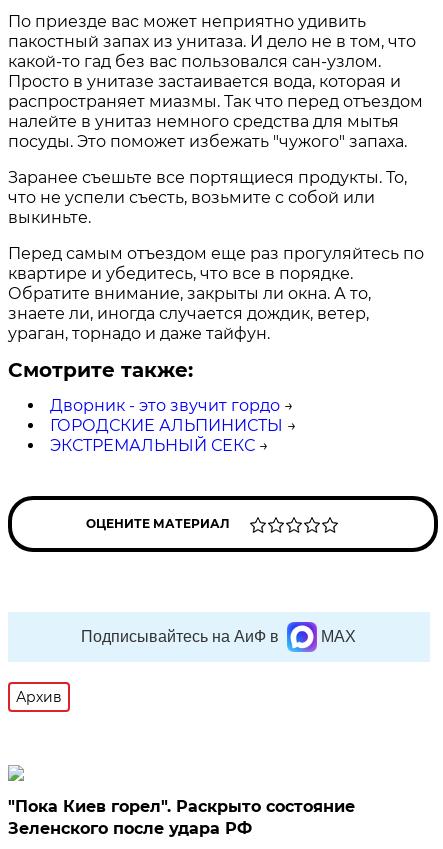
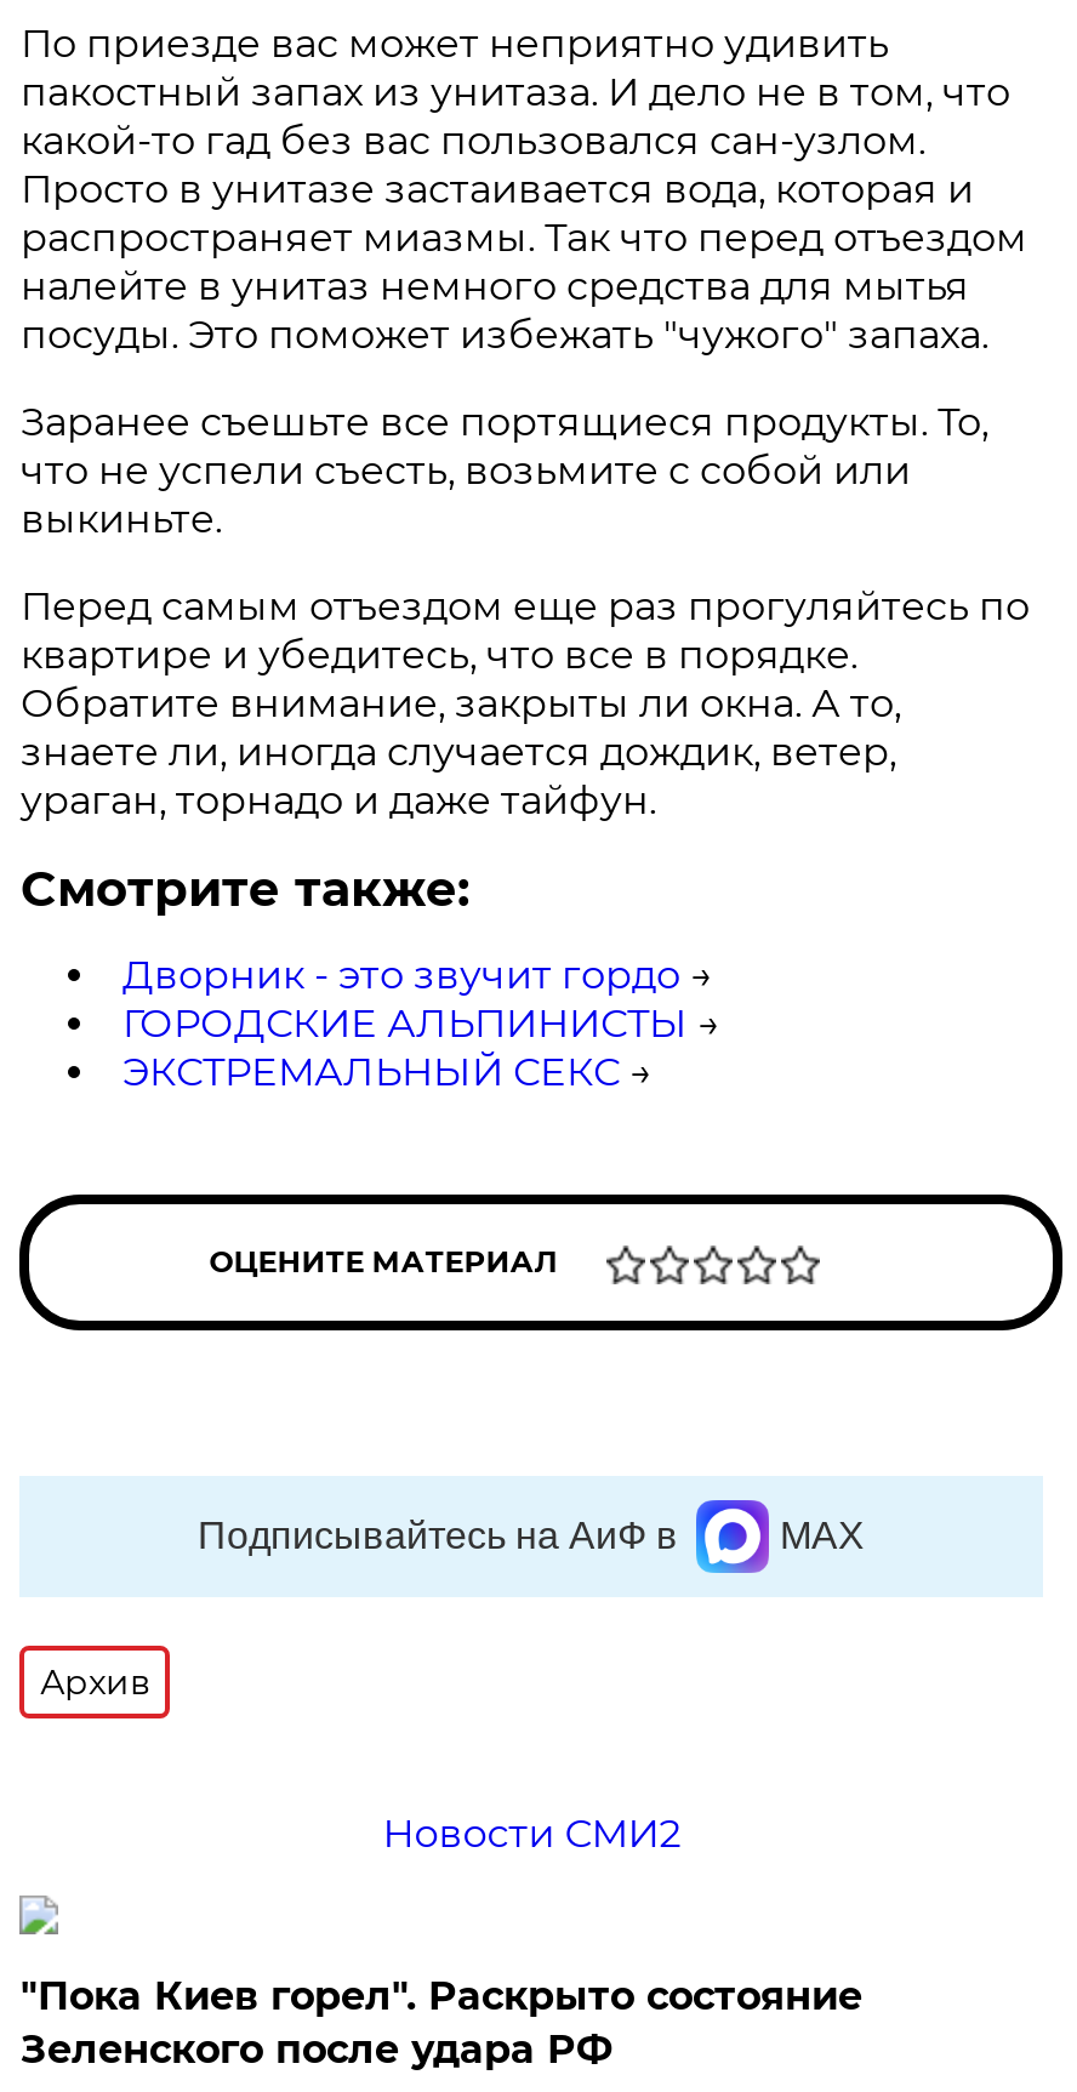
+ Новости СМИ2
